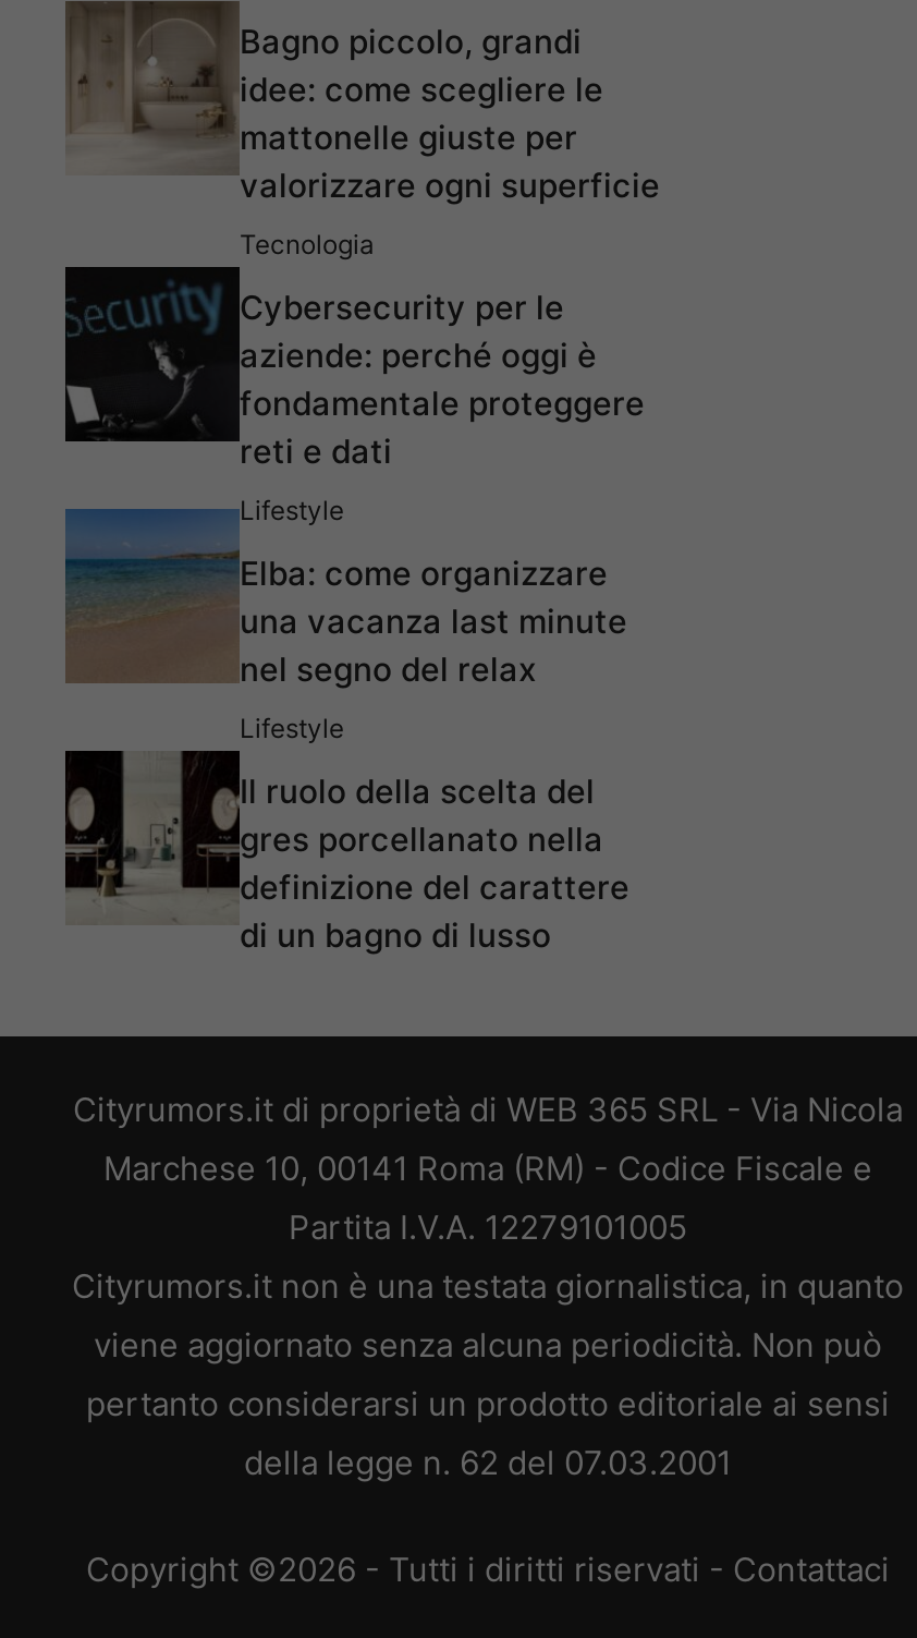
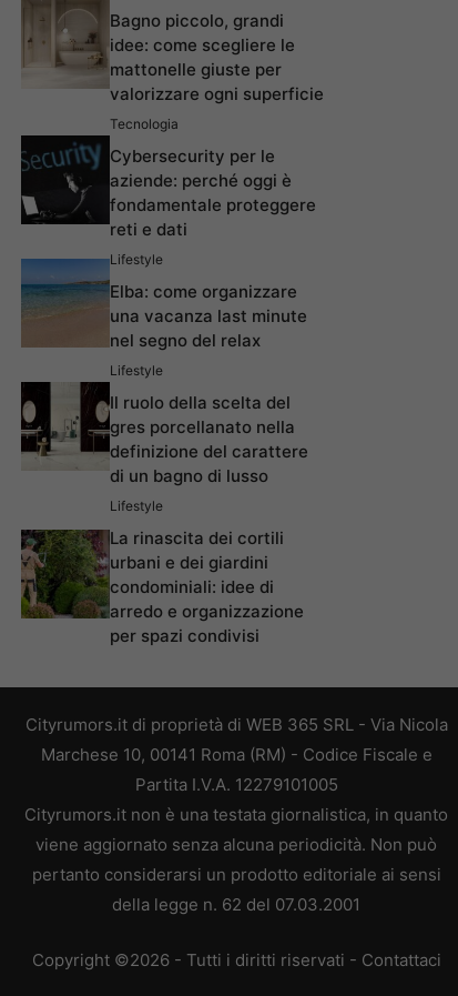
+ [image]
+ Lifestyle
+ La rinascita dei cortili
+ urbani e dei giardini
+ condominiali: idee di
+ arredo e organizzazione
+ per spazi condivisi
